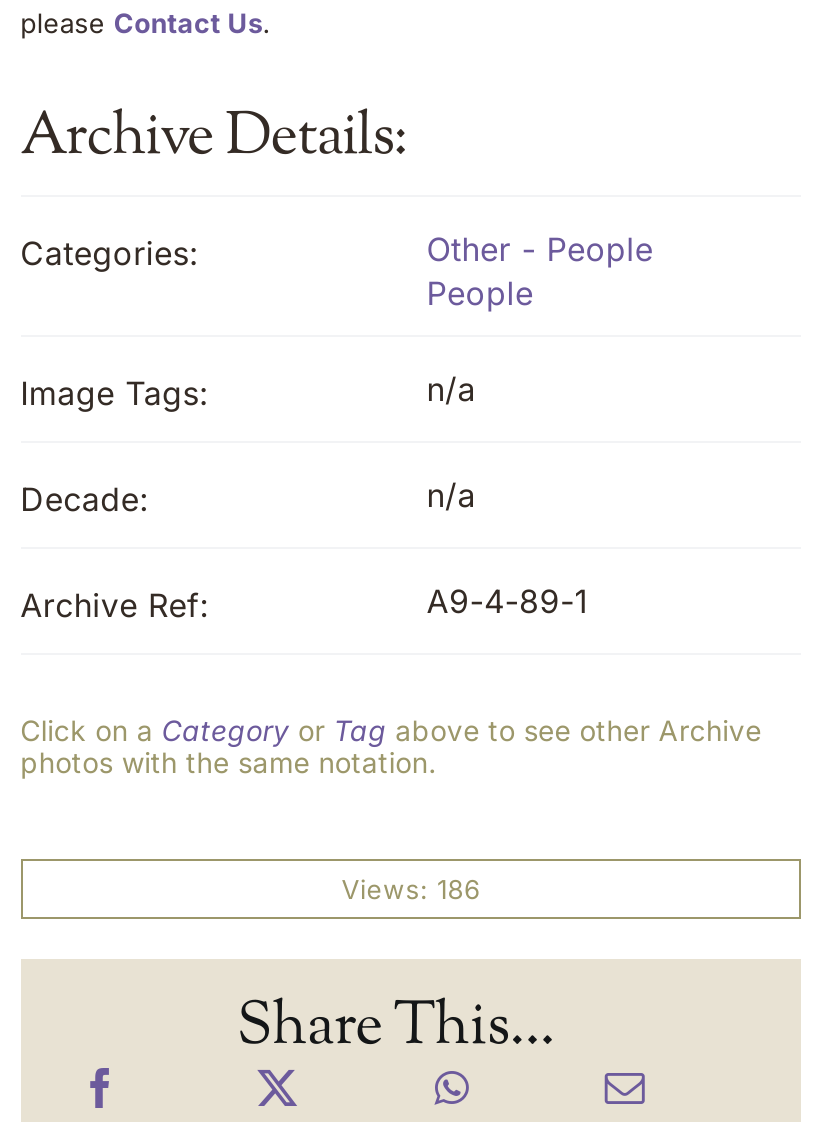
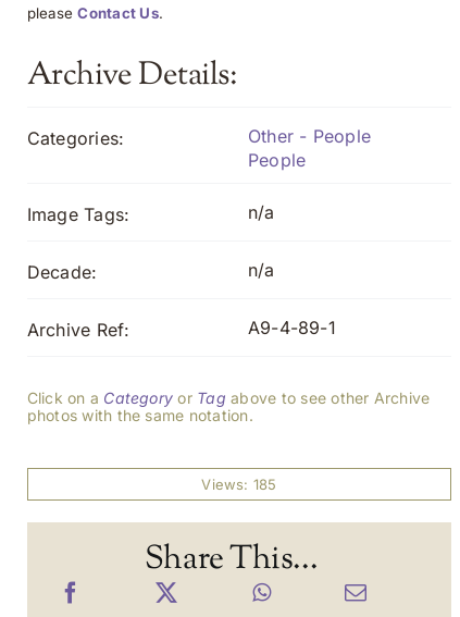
- Views: 186
+ Views: 185
